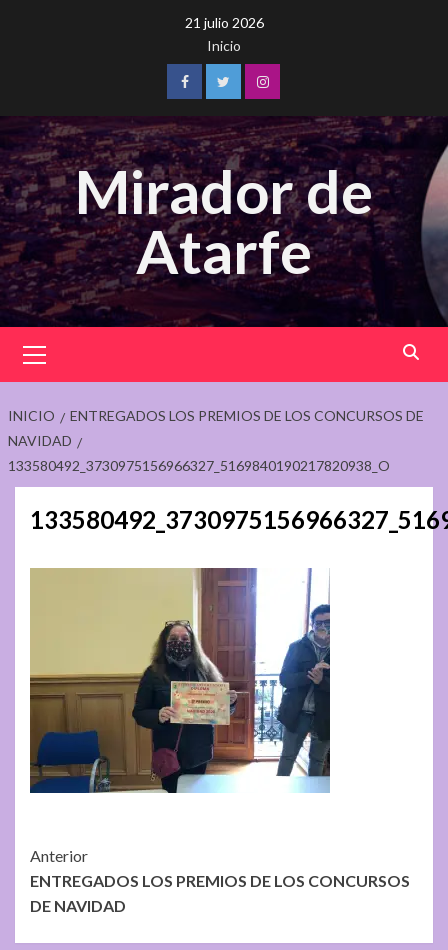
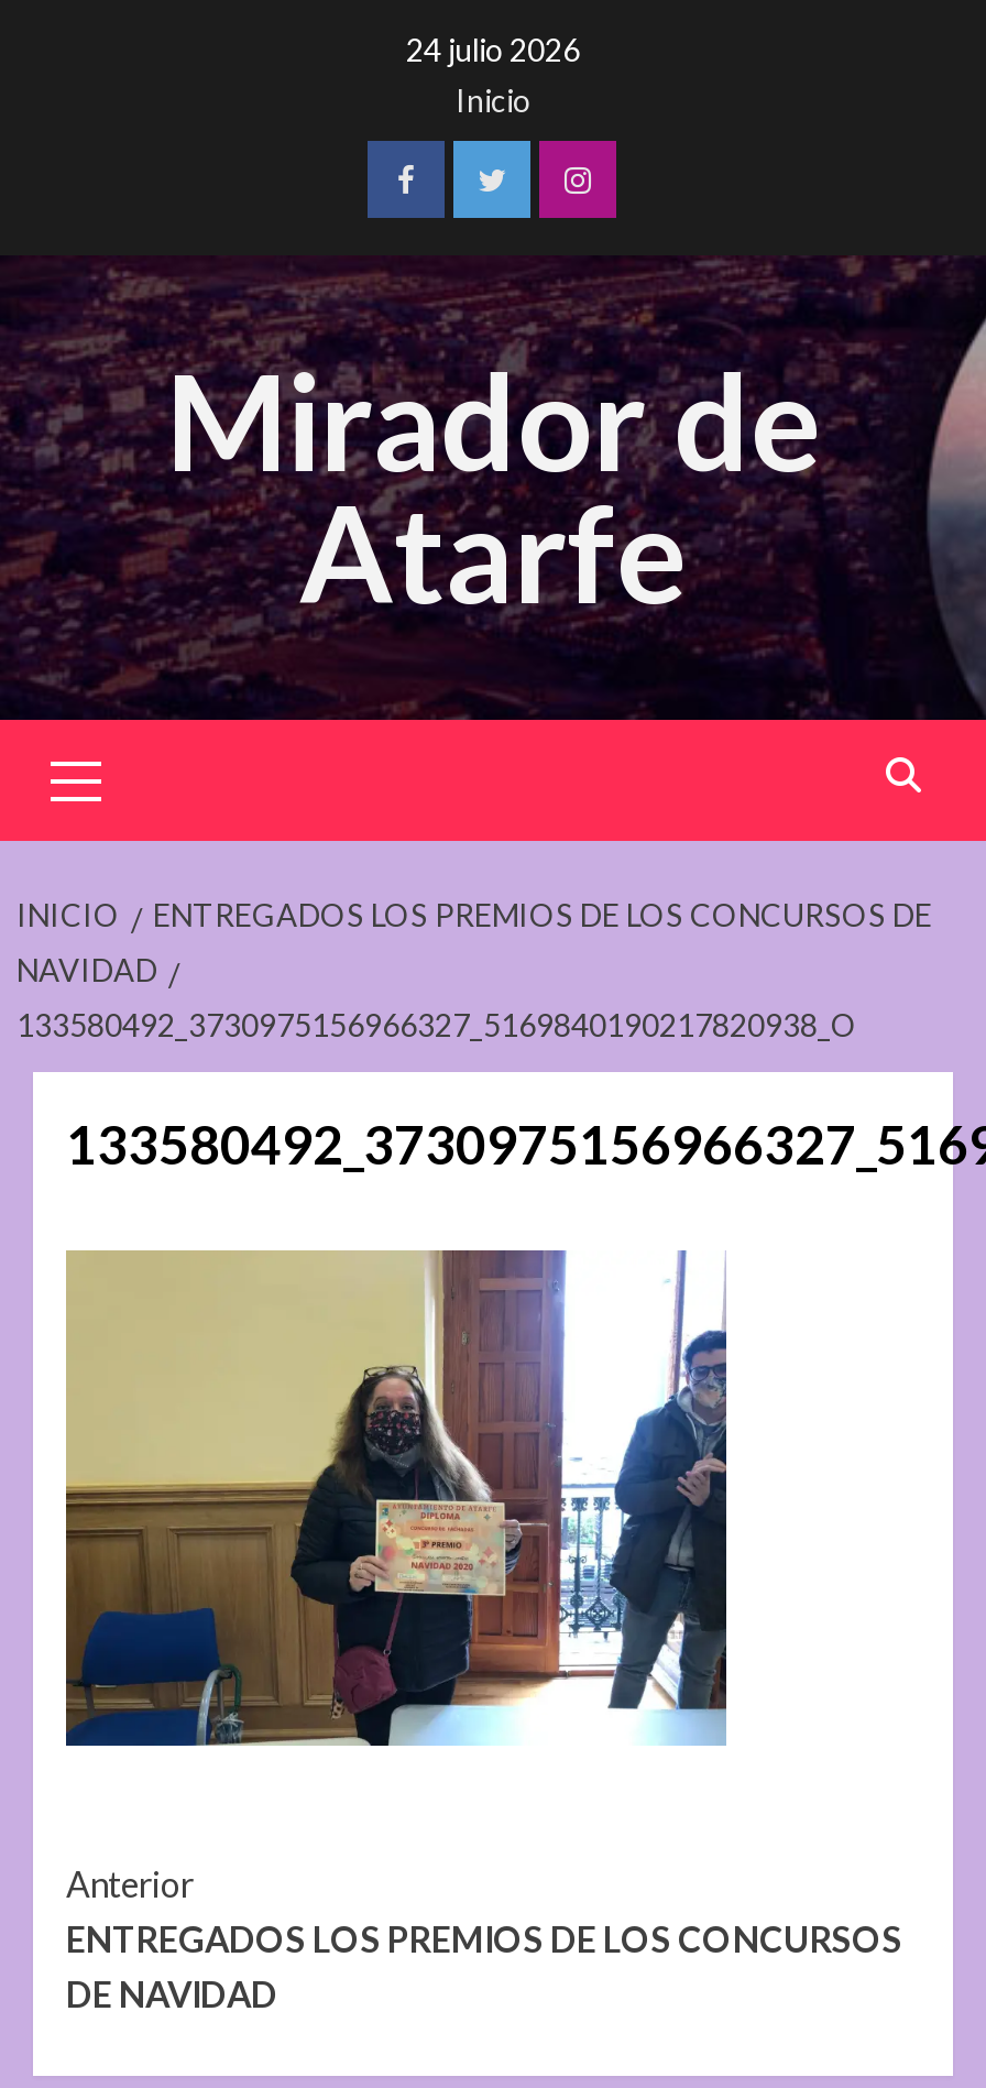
- 21 julio 2026
+ 24 julio 2026
